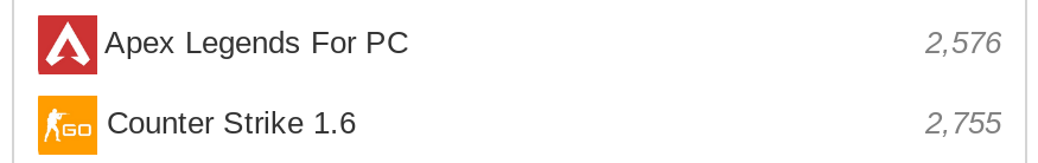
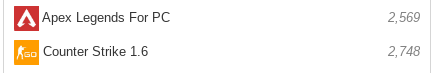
- 2,576
+ 2,569

- 2,755
+ 2,748
